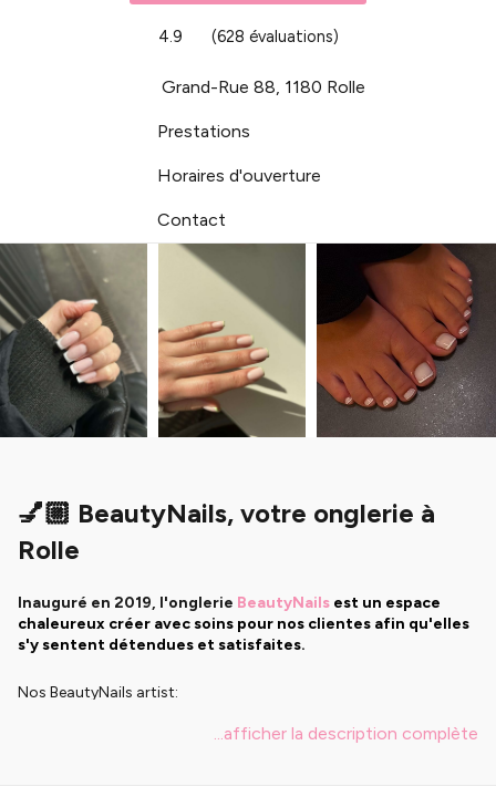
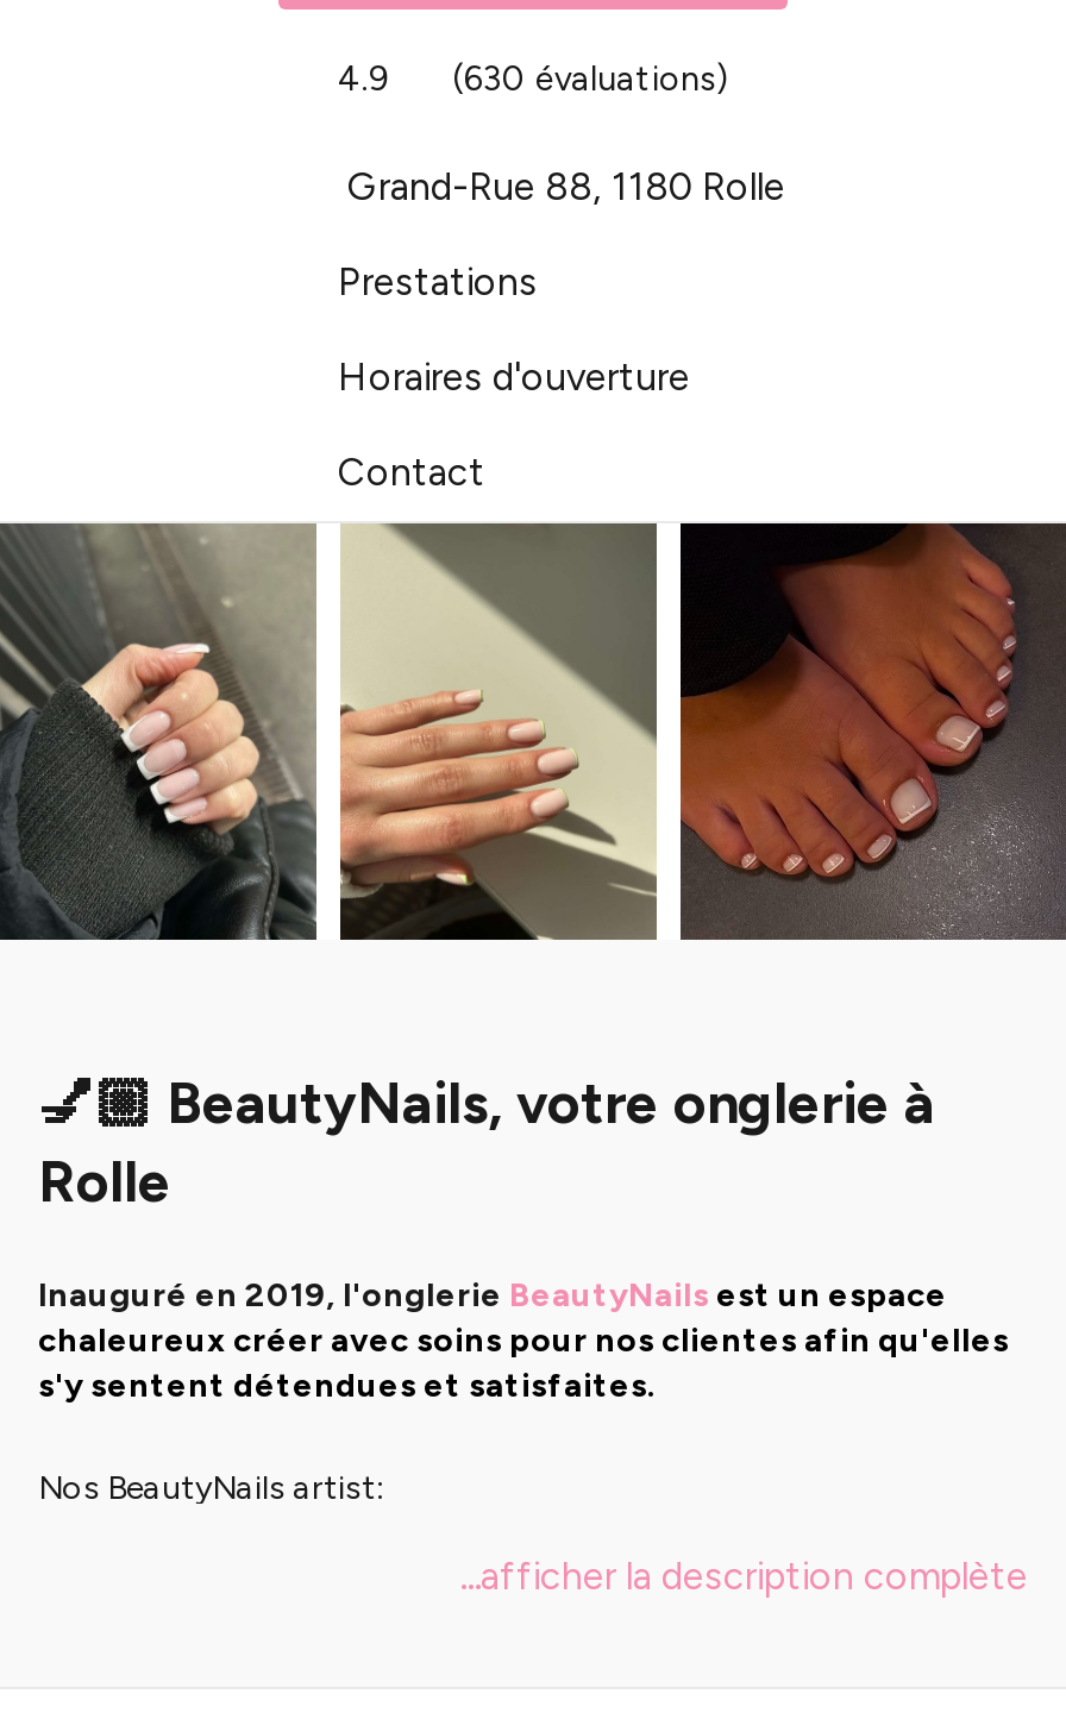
- 4.9 (628 évaluations)
+ 4.9 (630 évaluations)
